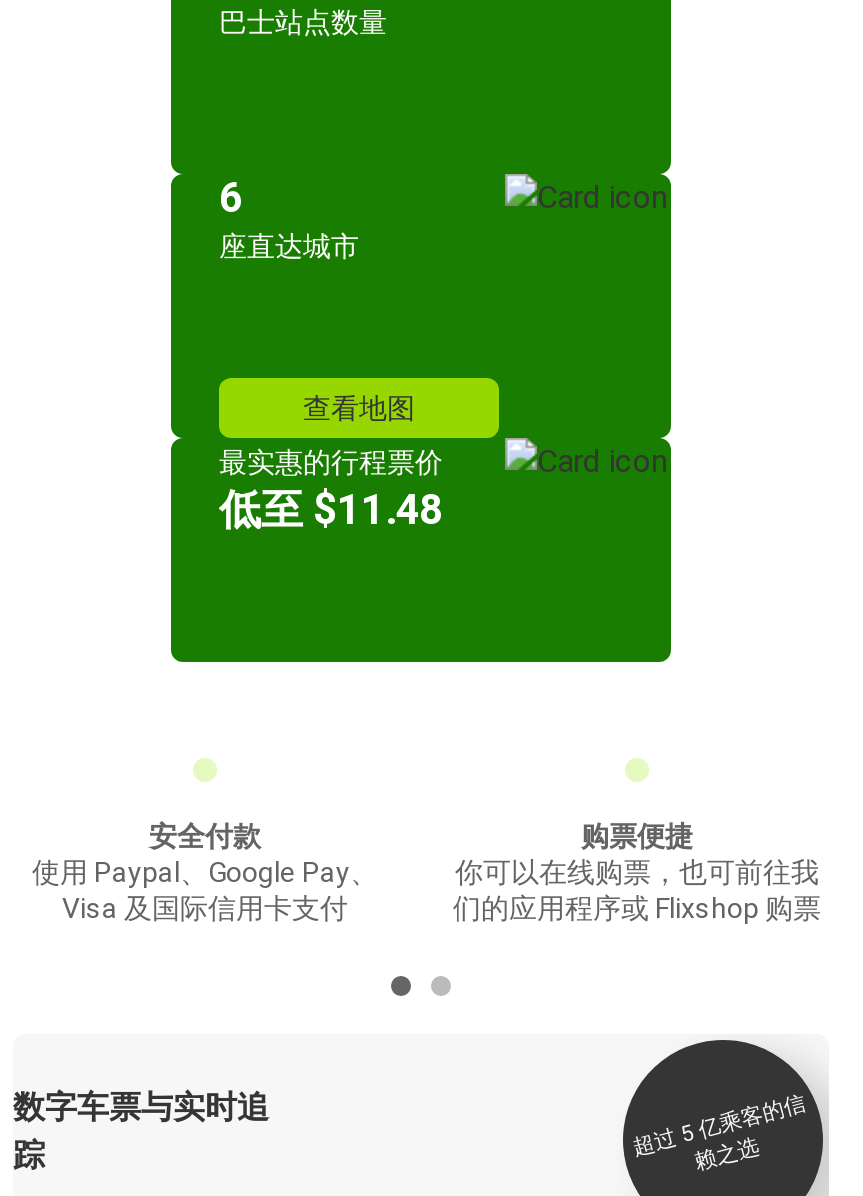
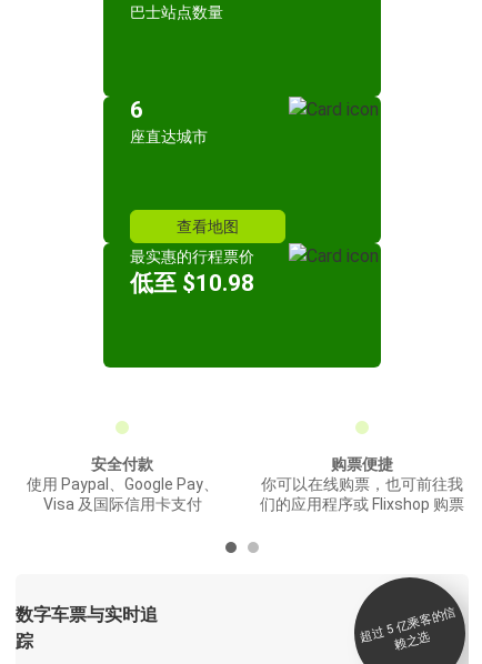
- 低至 $11.48
+ 低至 $10.98
